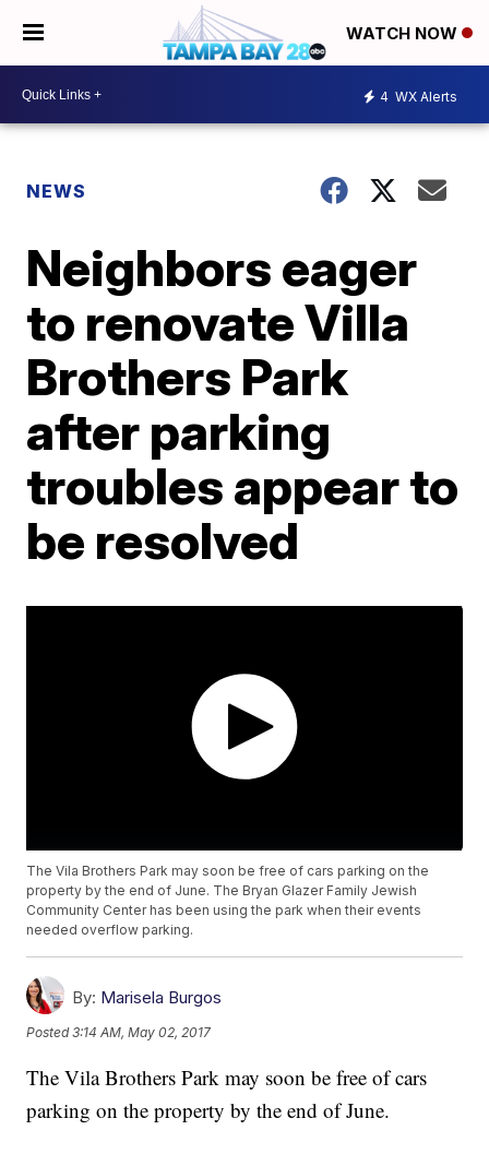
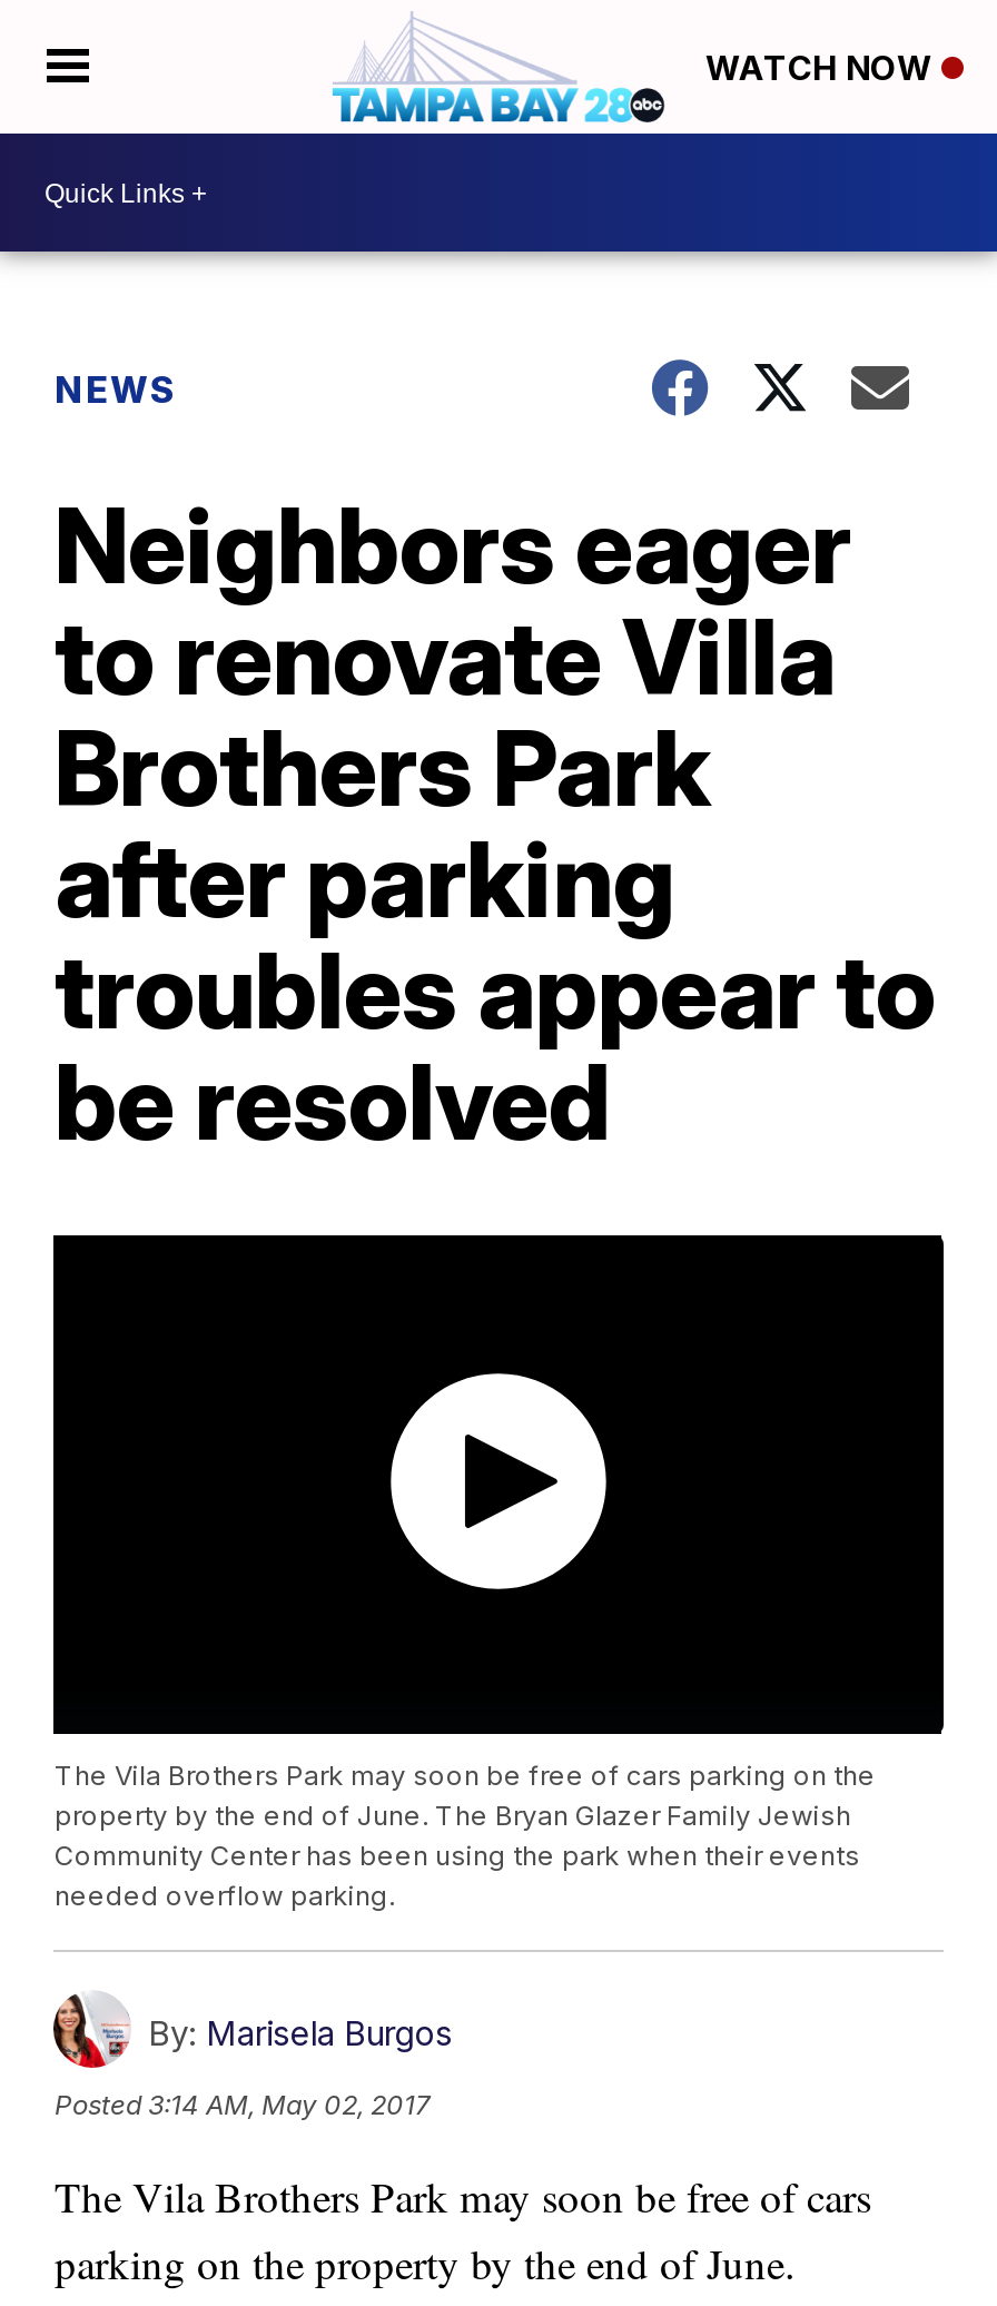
- 4 WX Alerts
